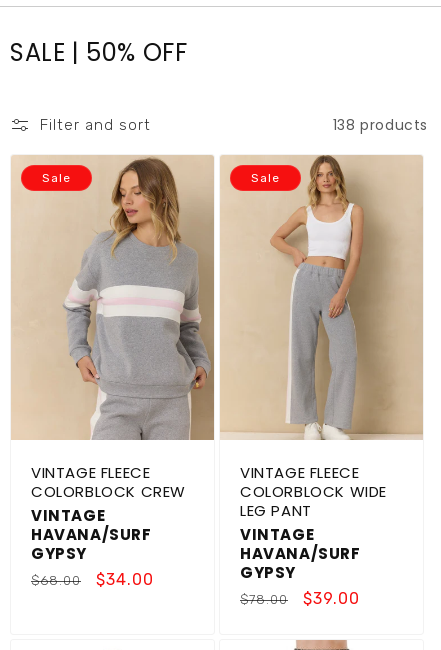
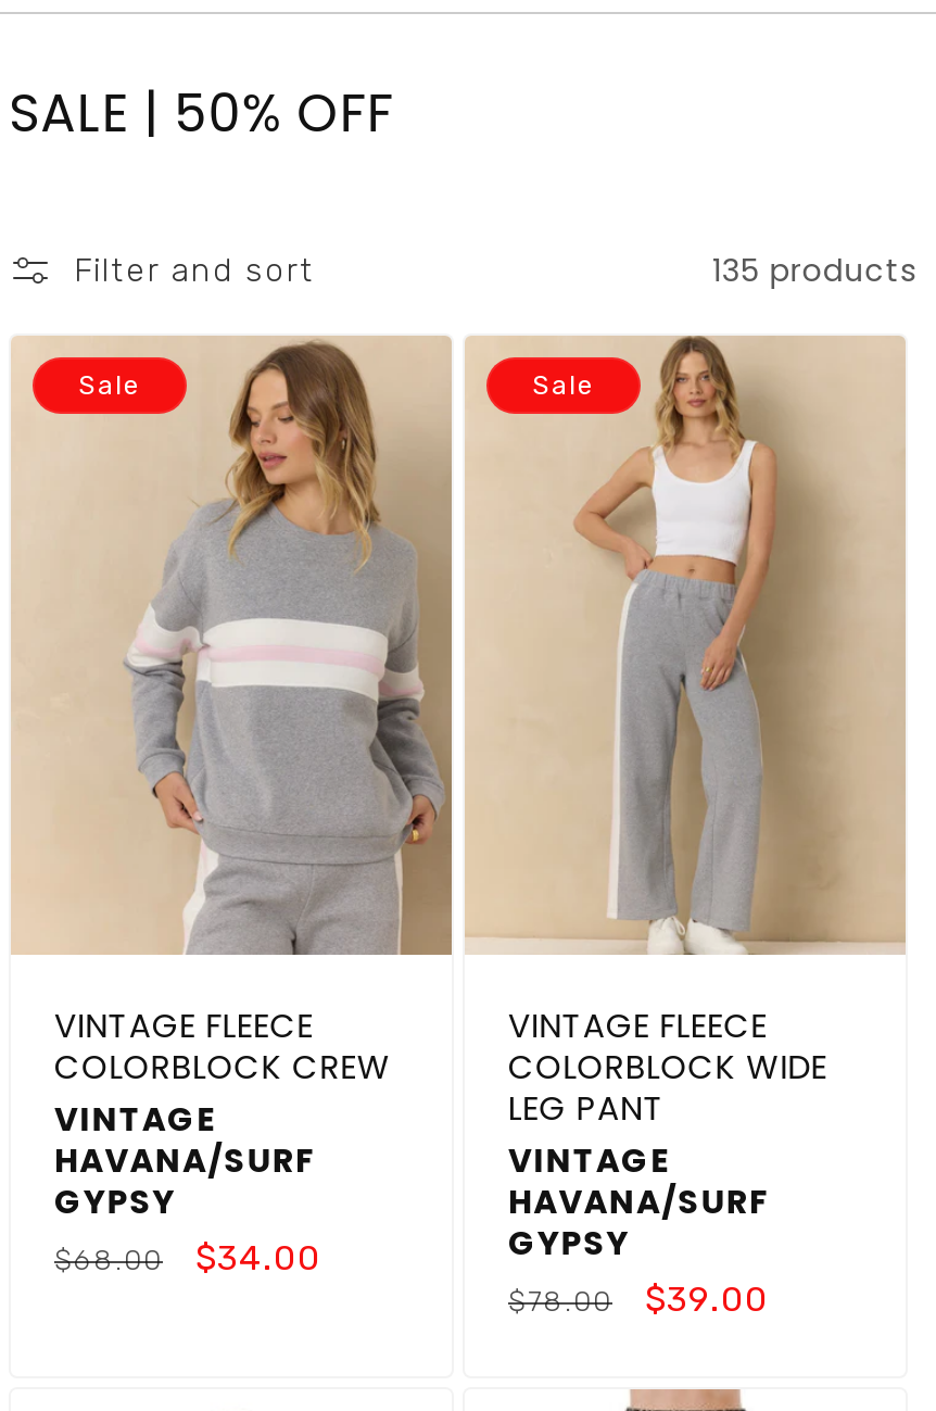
- 138 products
+ 135 products
